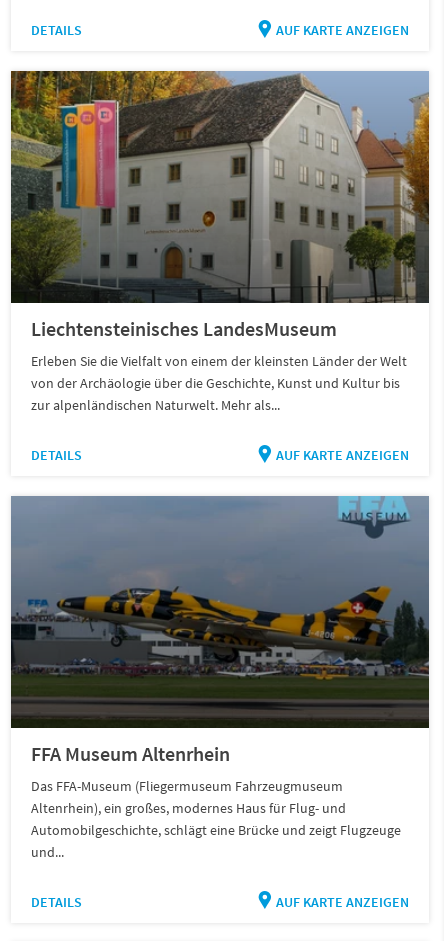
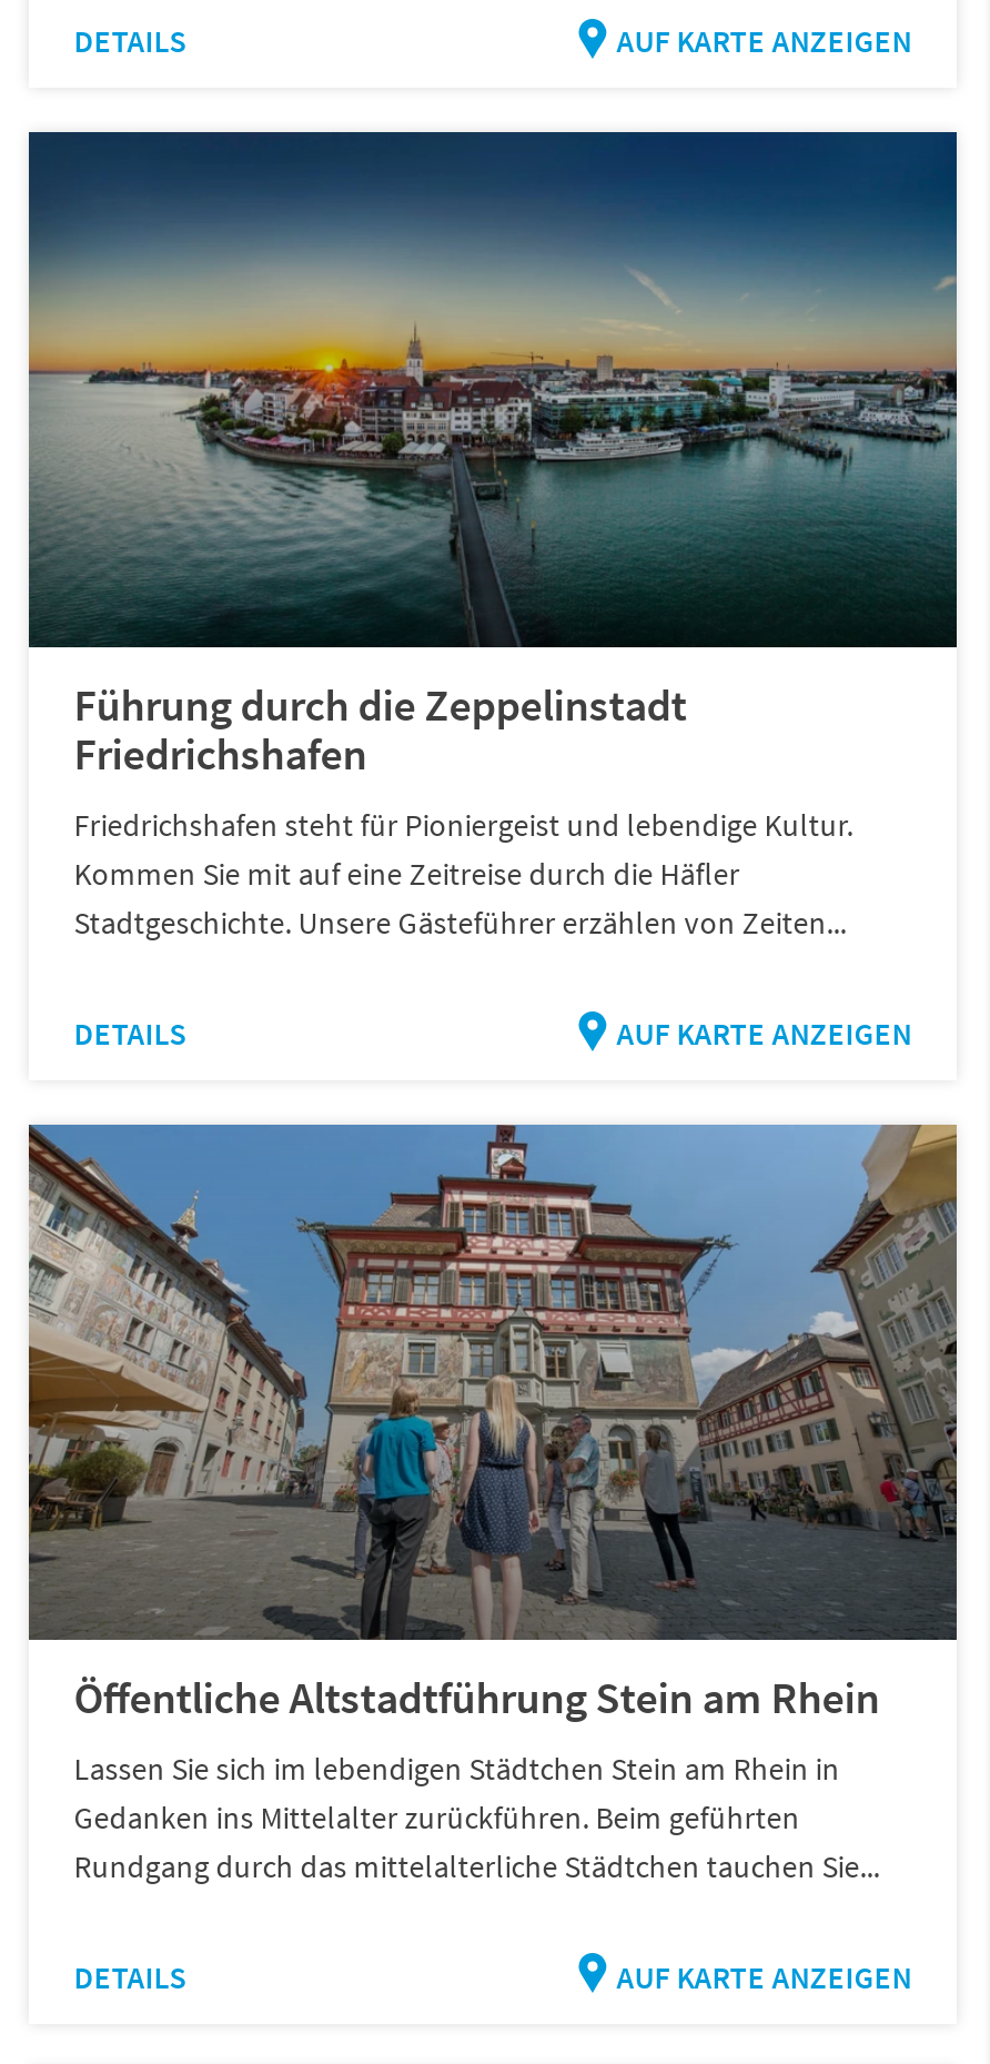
- [image]
- Liechtensteinisches LandesMuseum
- Erleben Sie die Vielfalt von einem der kleinsten Länder der Welt
- von der Archäologie über die Geschichte, Kunst und Kultur bis
- zur alpenländischen Naturwelt. Mehr als...
+ [image]
+ Führung durch die Zeppelinstadt
+ Friedrichshafen
+ Friedrichshafen steht für Pioniergeist und lebendige Kultur.
+ Kommen Sie mit auf eine Zeitreise durch die Häfler
+ Stadtgeschichte. Unsere Gästeführer erzählen von Zeiten...

moved down: DETAILS | AUF KARTE ANZEIGEN

- [image]
- FFA Museum Altenrhein
- Das FFA-Museum (Fliegermuseum Fahrzeugmuseum
- Altenrhein), ein großes, modernes Haus für Flug- und
- Automobilgeschichte, schlägt eine Brücke und zeigt Flugzeuge
- und...
+ [image]
+ Öffentliche Altstadtführung Stein am Rhein
+ Lassen Sie sich im lebendigen Städtchen Stein am Rhein in
+ Gedanken ins Mittelalter zurückführen. Beim geführten
+ Rundgang durch das mittelalterliche Städtchen tauchen Sie...
